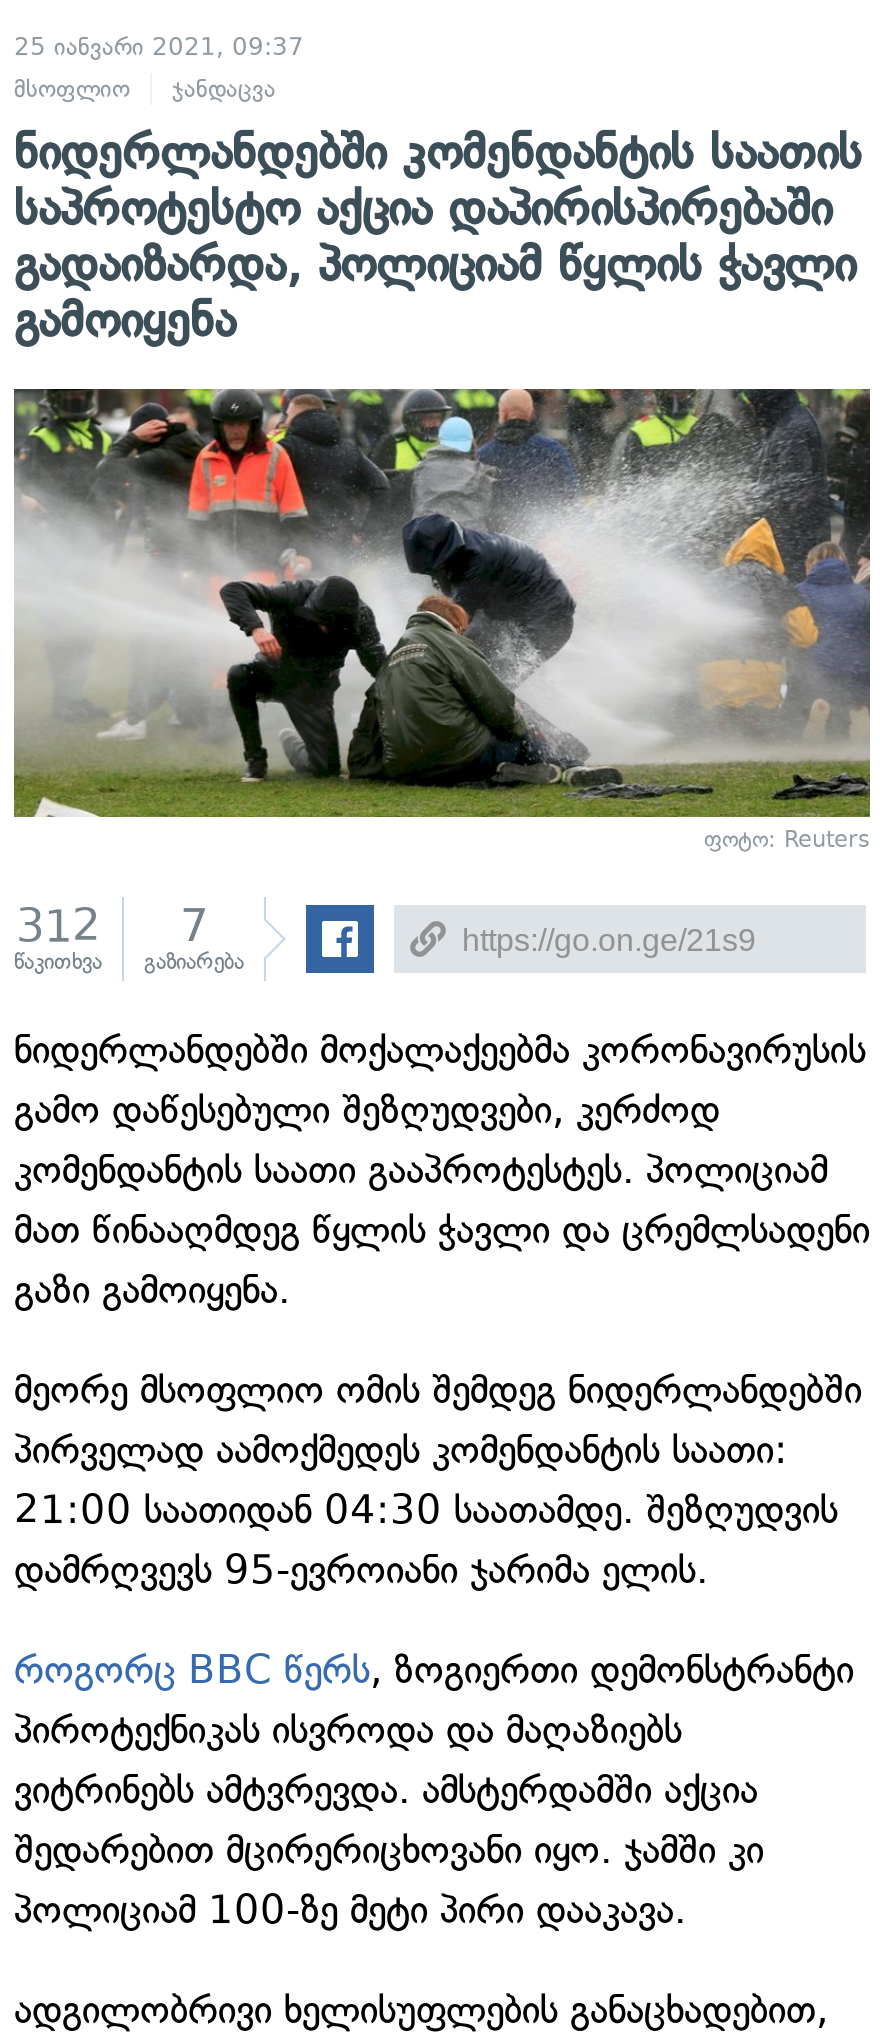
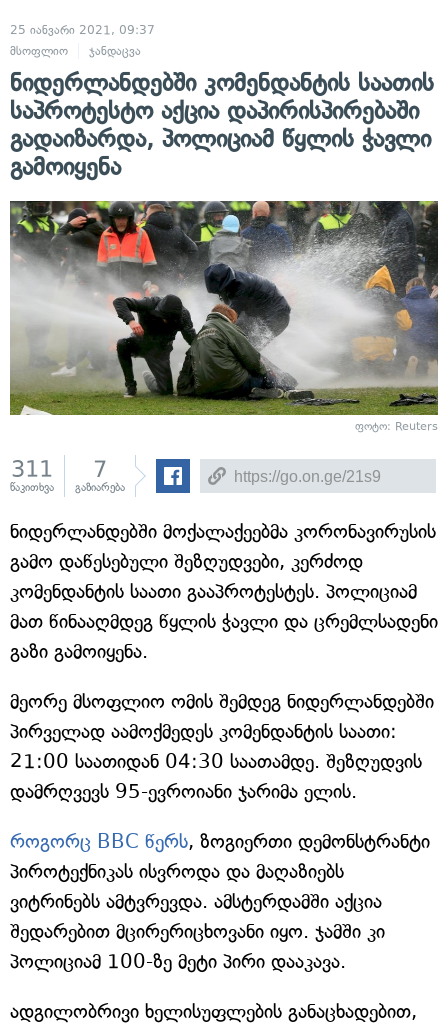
- 312 7
+ 311 7
